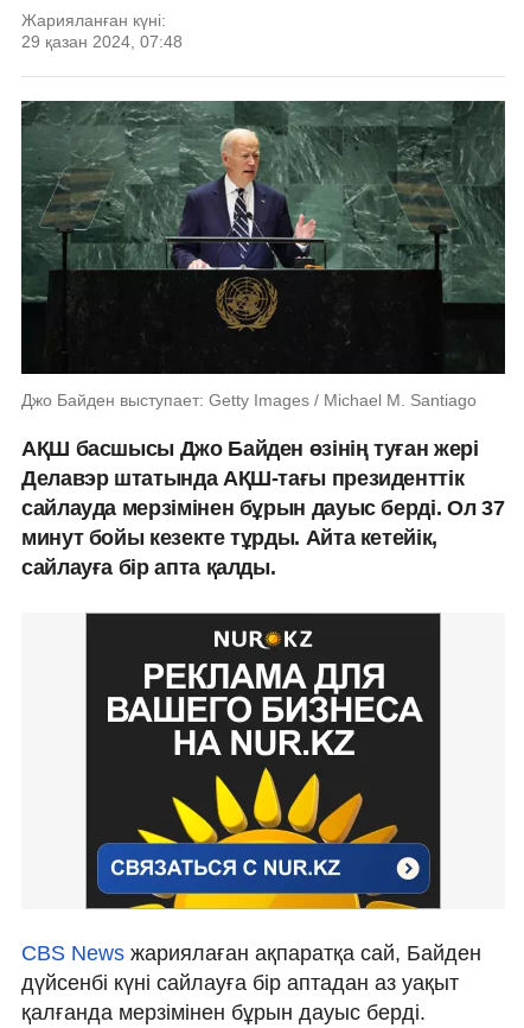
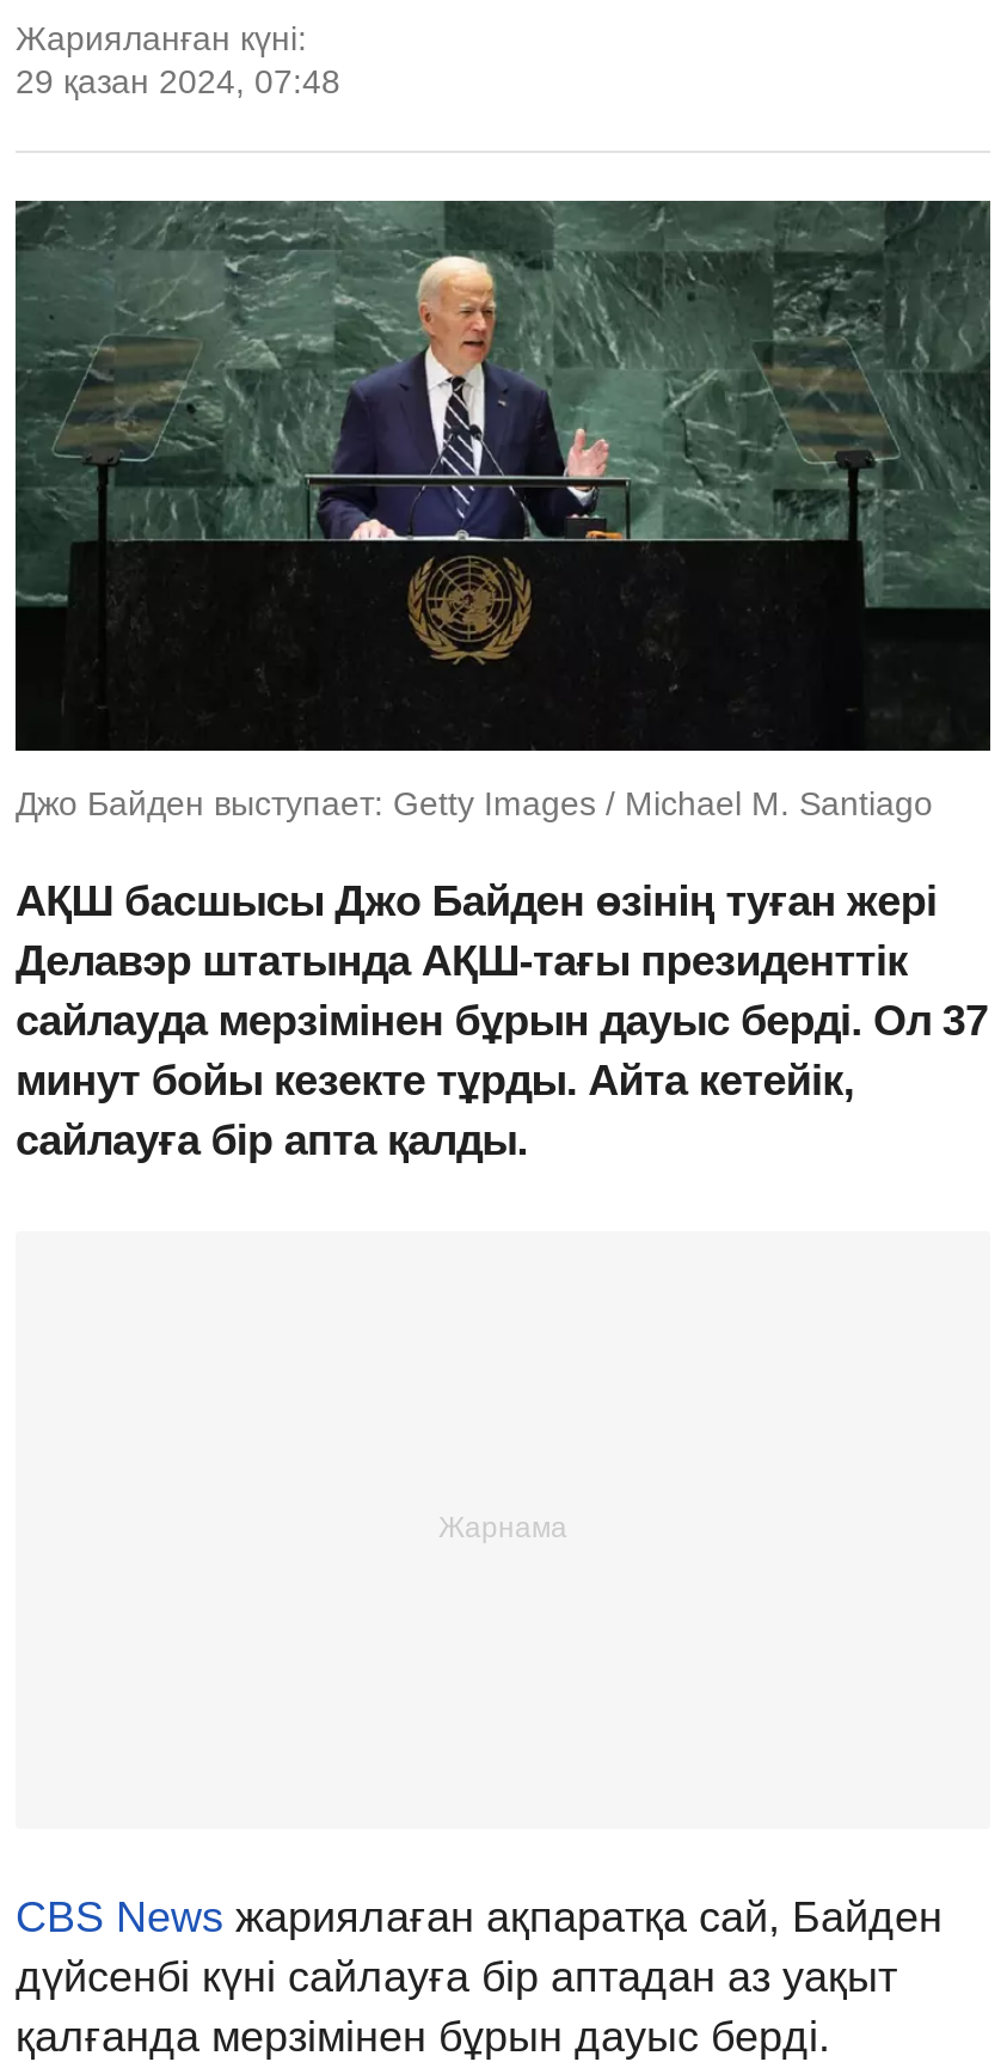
- [image]
